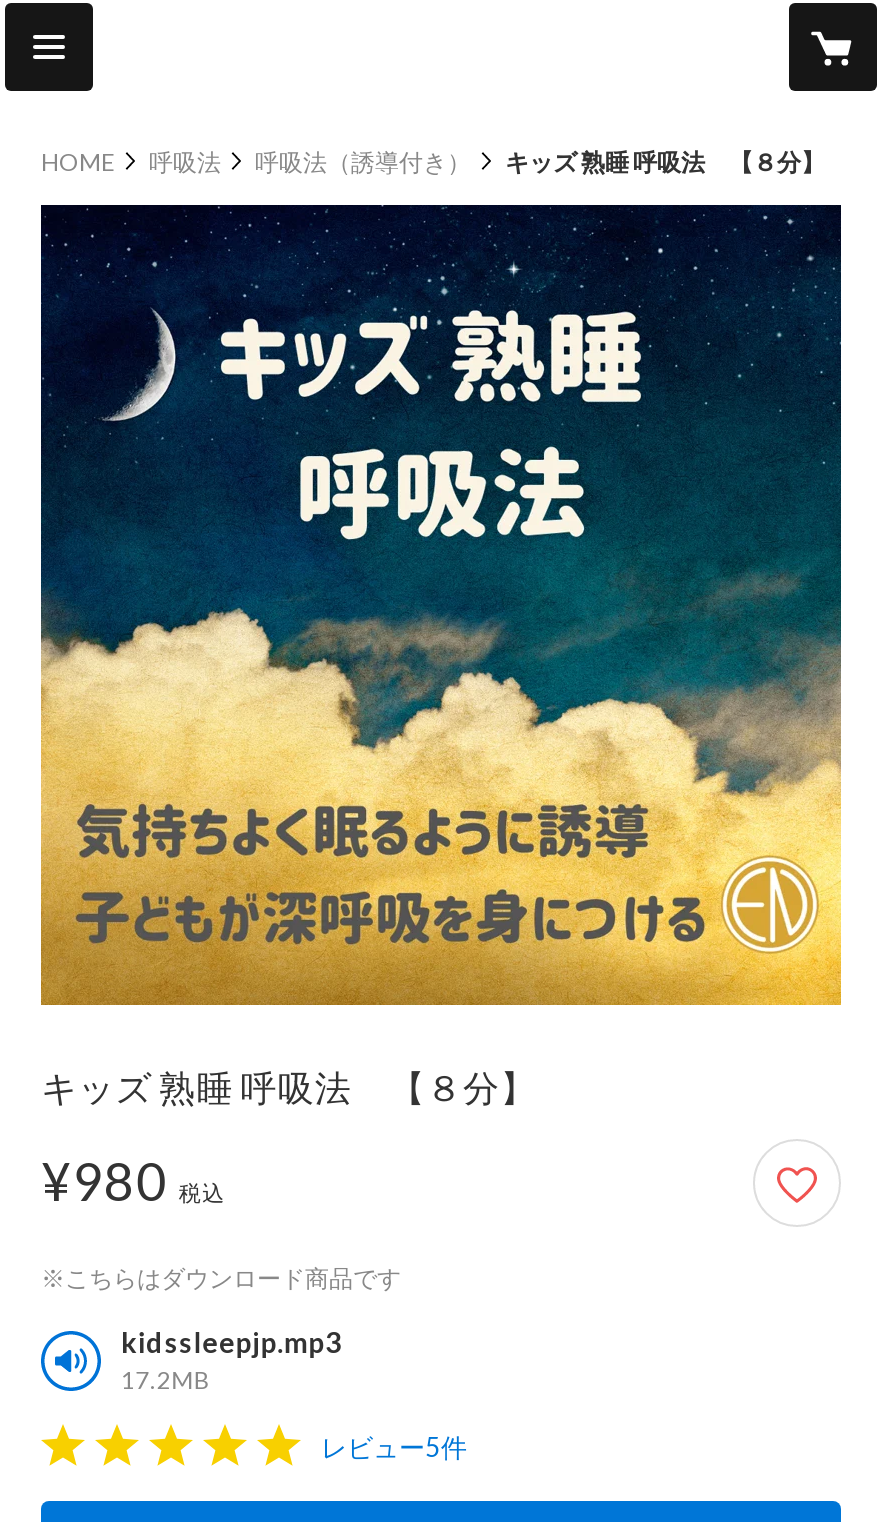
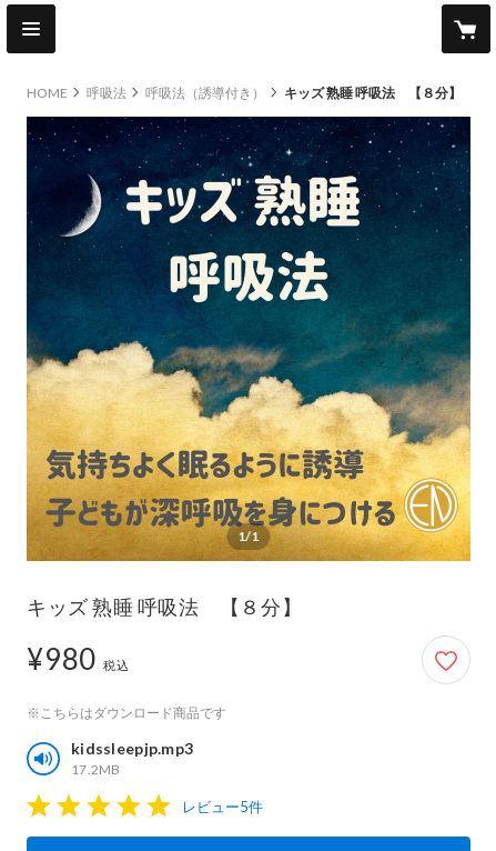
+ 1/1
